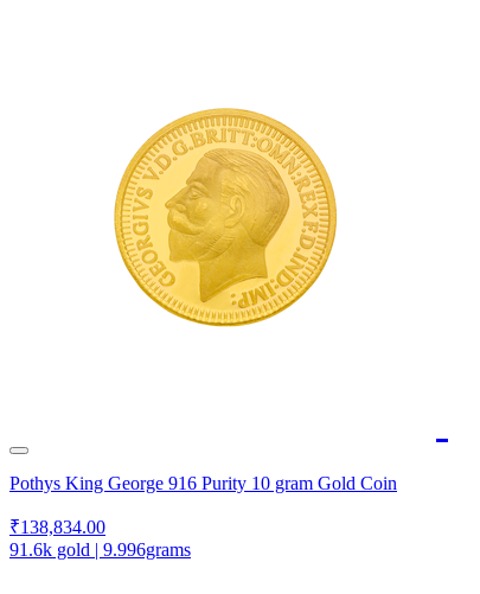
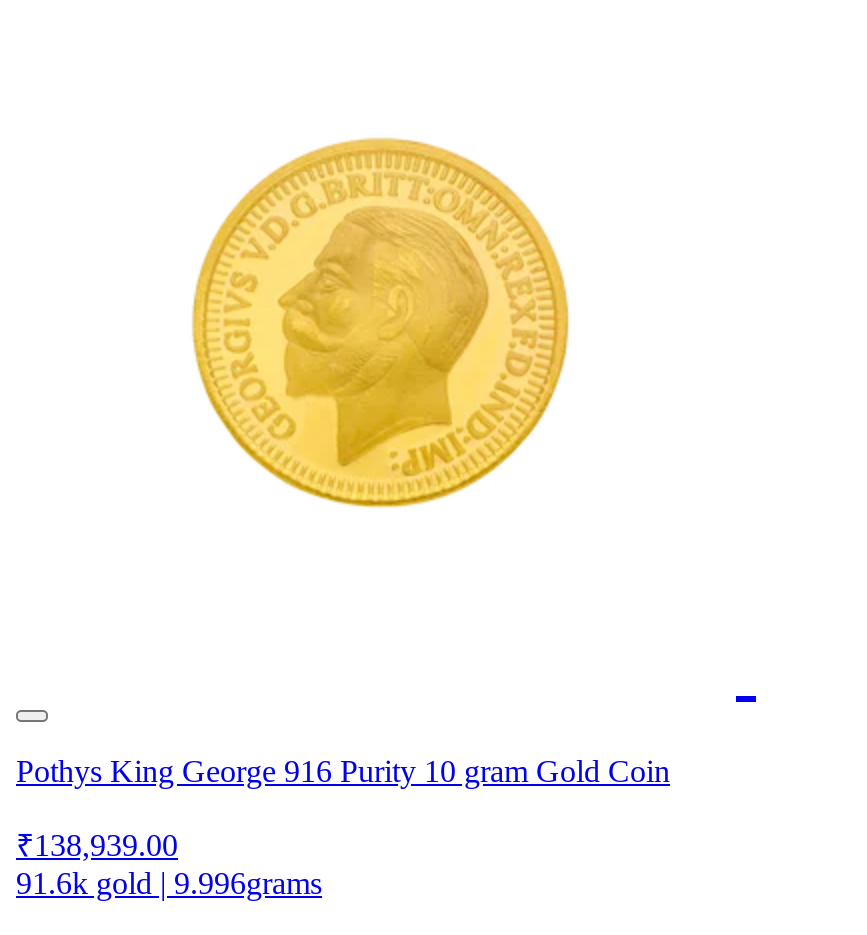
- ₹138,834.00
+ ₹138,939.00
